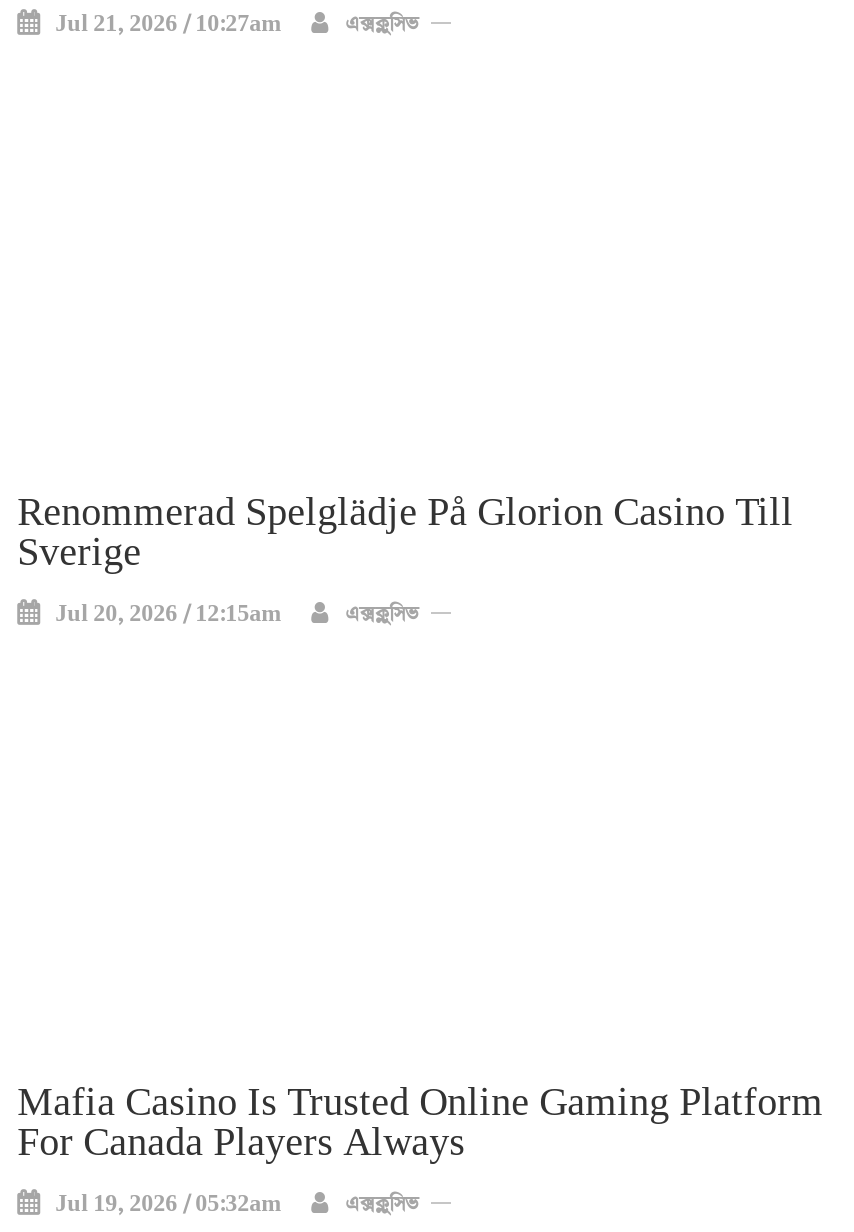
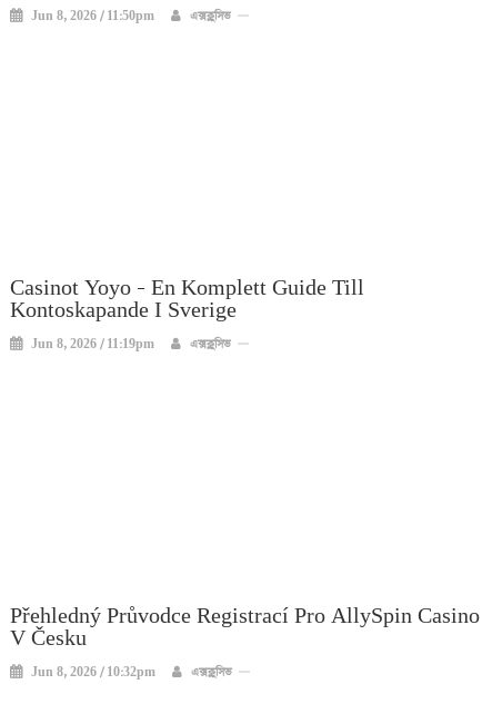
- Jul 21, 2026 / 10:27am
+ Jun 8, 2026 / 11:50pm

- Renommerad Spelglädje På Glorion Casino Till
- Sverige
+ Casinot Yoyo – En Komplett Guide Till
+ Kontoskapande I Sverige

- Jul 20, 2026 / 12:15am
+ Jun 8, 2026 / 11:19pm

- Mafia Casino Is Trusted Online Gaming Platform
- For Canada Players Always
+ Přehledný Průvodce Registrací Pro AllySpin Casino
+ V Česku

- Jul 19, 2026 / 05:32am
+ Jun 8, 2026 / 10:32pm
